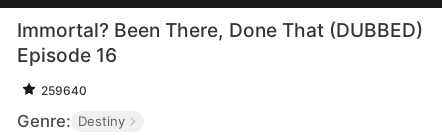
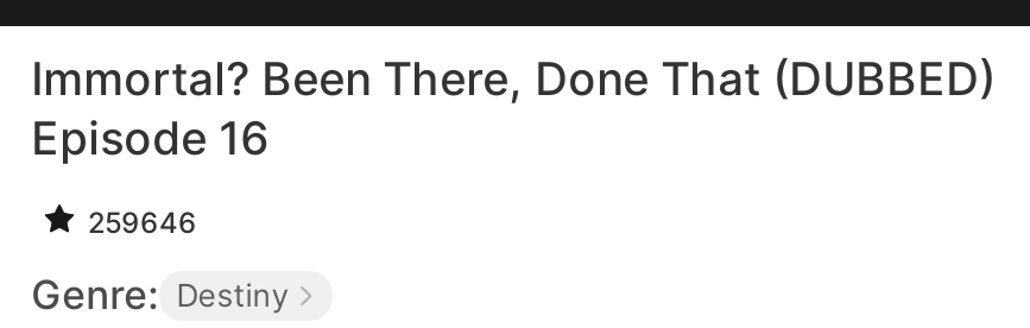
- 259640
+ 259646
